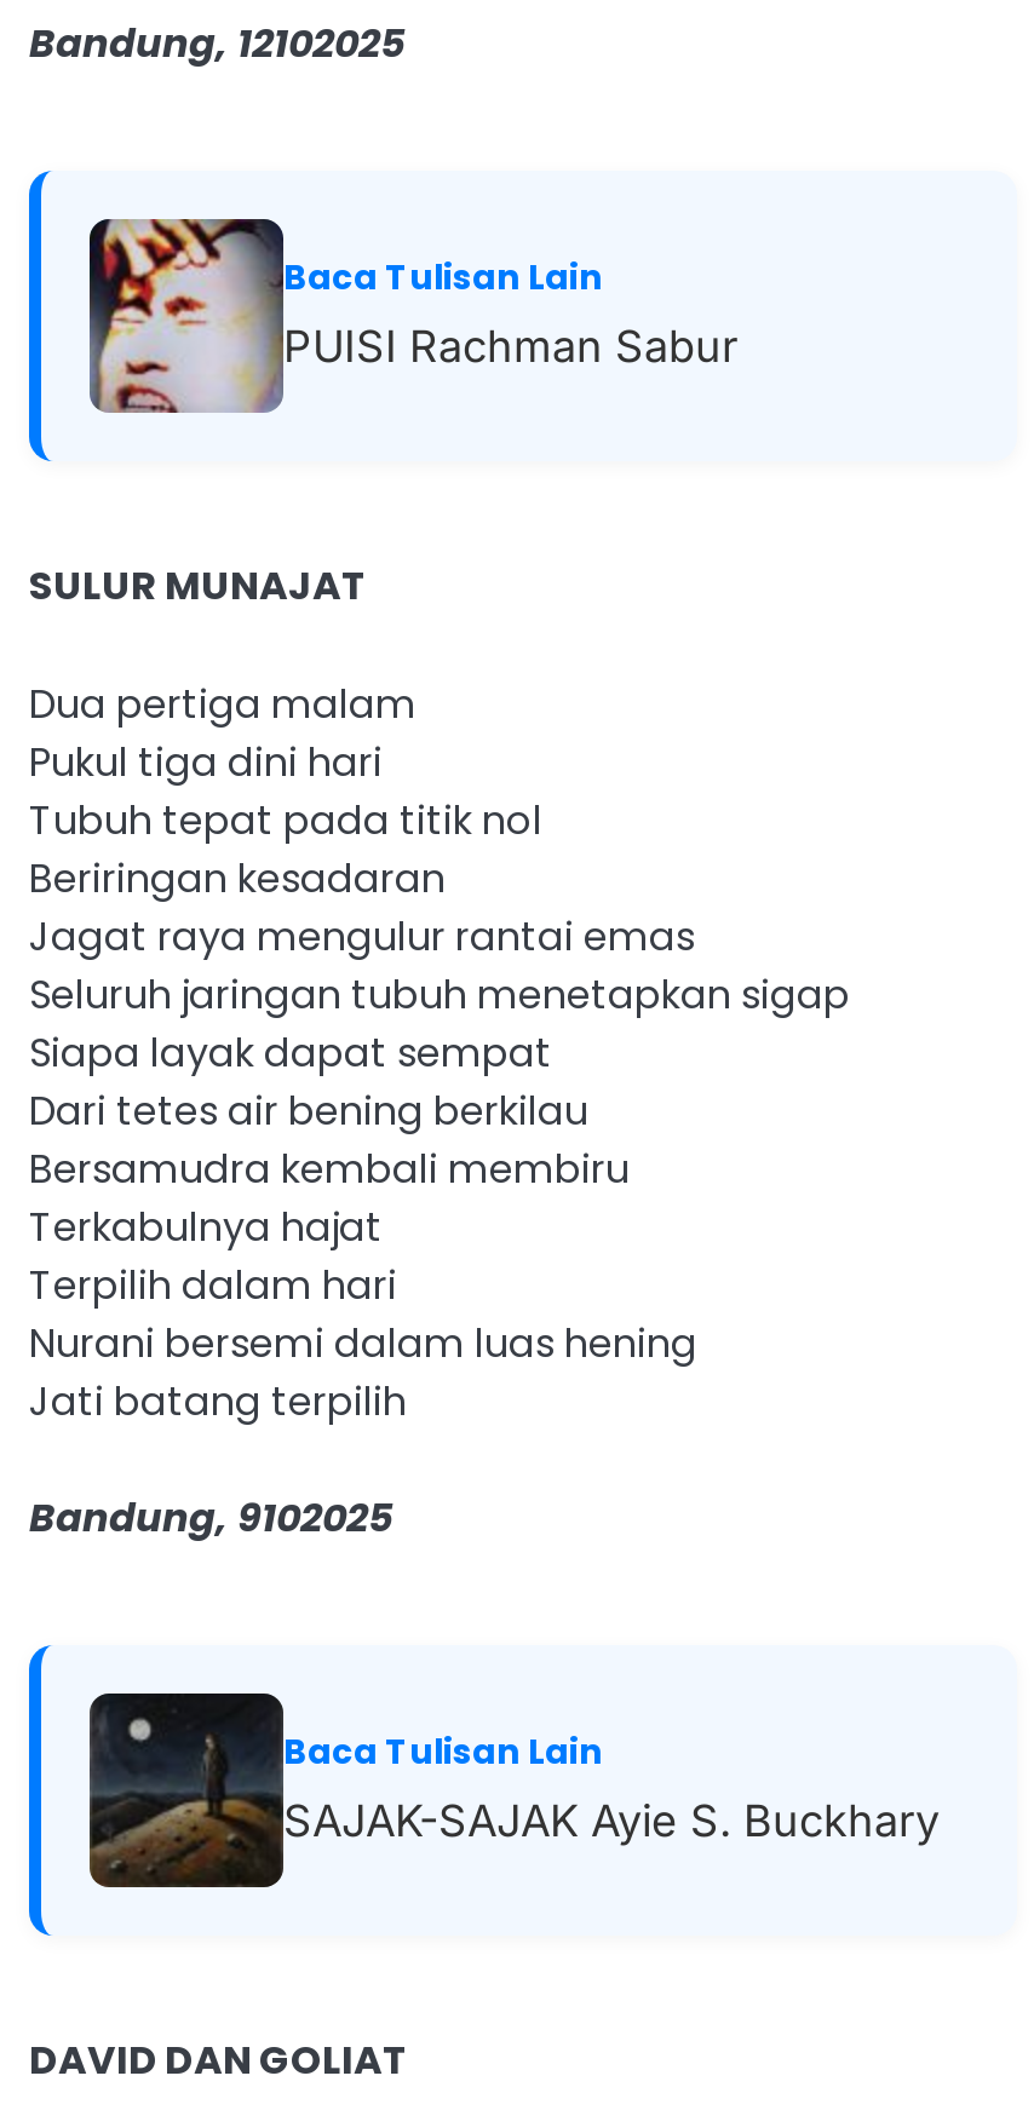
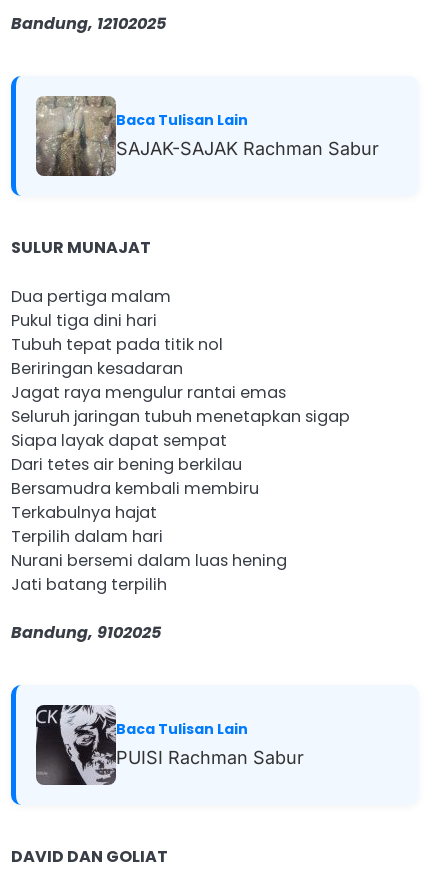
- [image]
+ [image]

+ SAJAK-SAJAK Rachman Sabur

moved down: PUISI Rachman Sabur

- [image]
+ [image]

- SAJAK-SAJAK Ayie S. Buckhary
